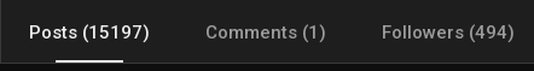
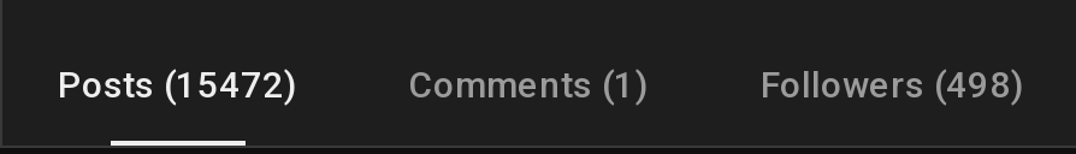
- Posts (15197)
+ Posts (15472)

- Followers (494)
+ Followers (498)
